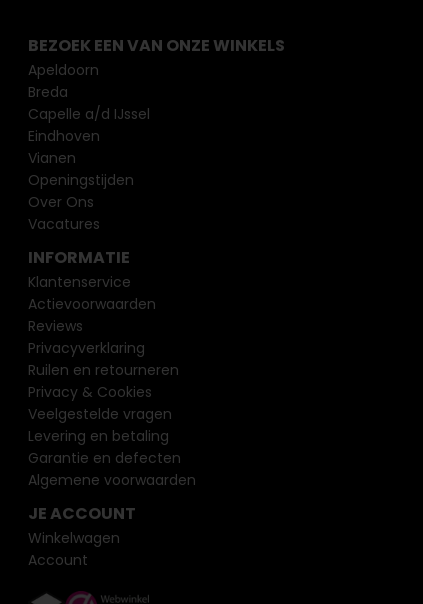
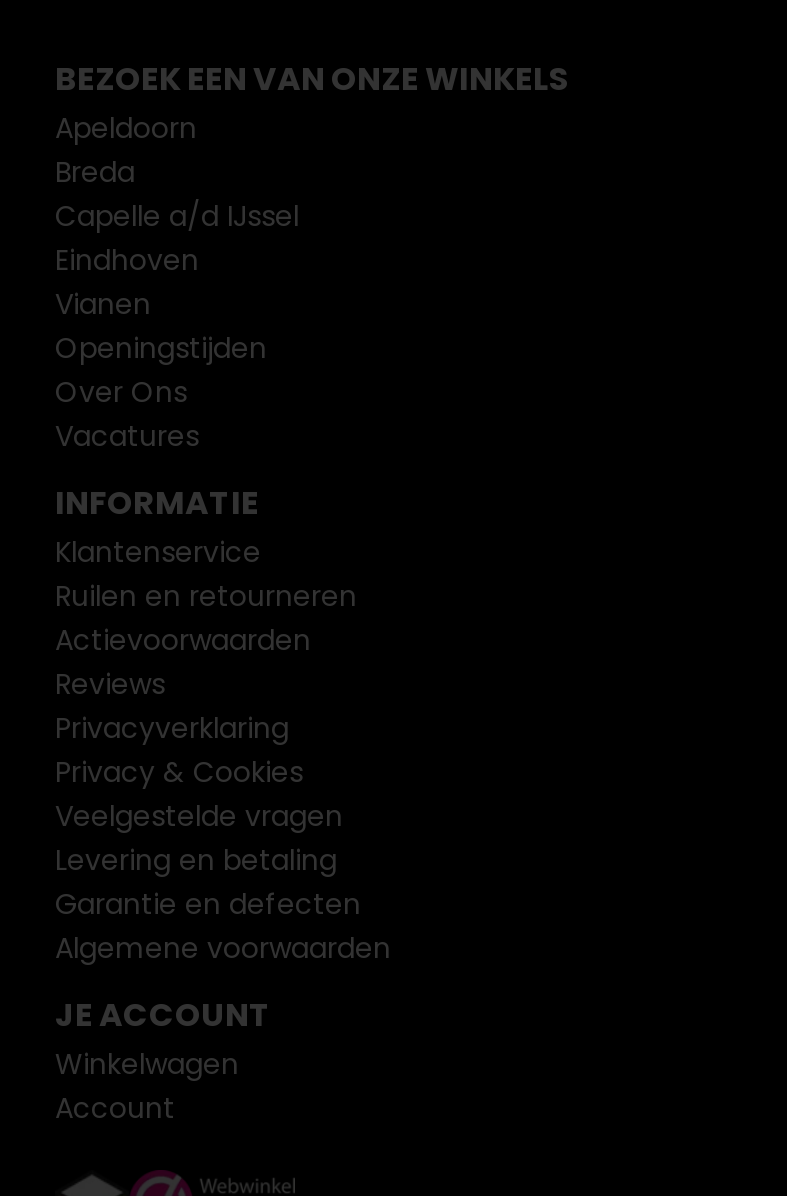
moved down: Actievoorwaarden | Reviews | Privacyverklaring

moved up: Ruilen en retourneren
